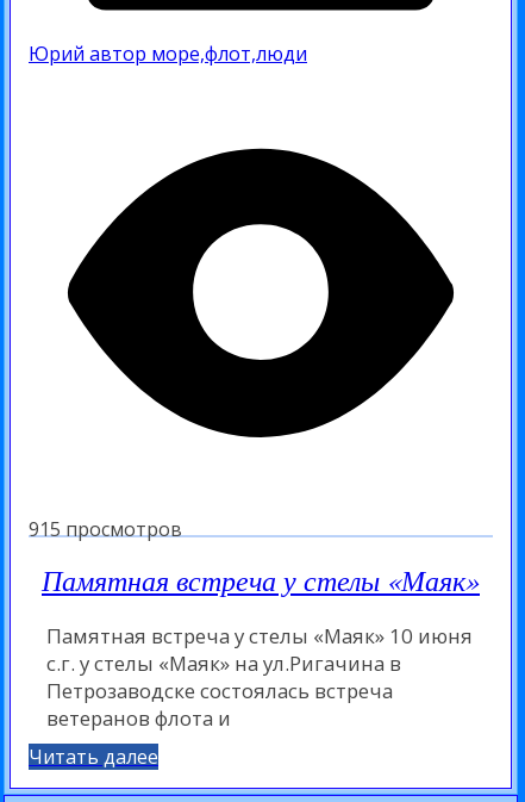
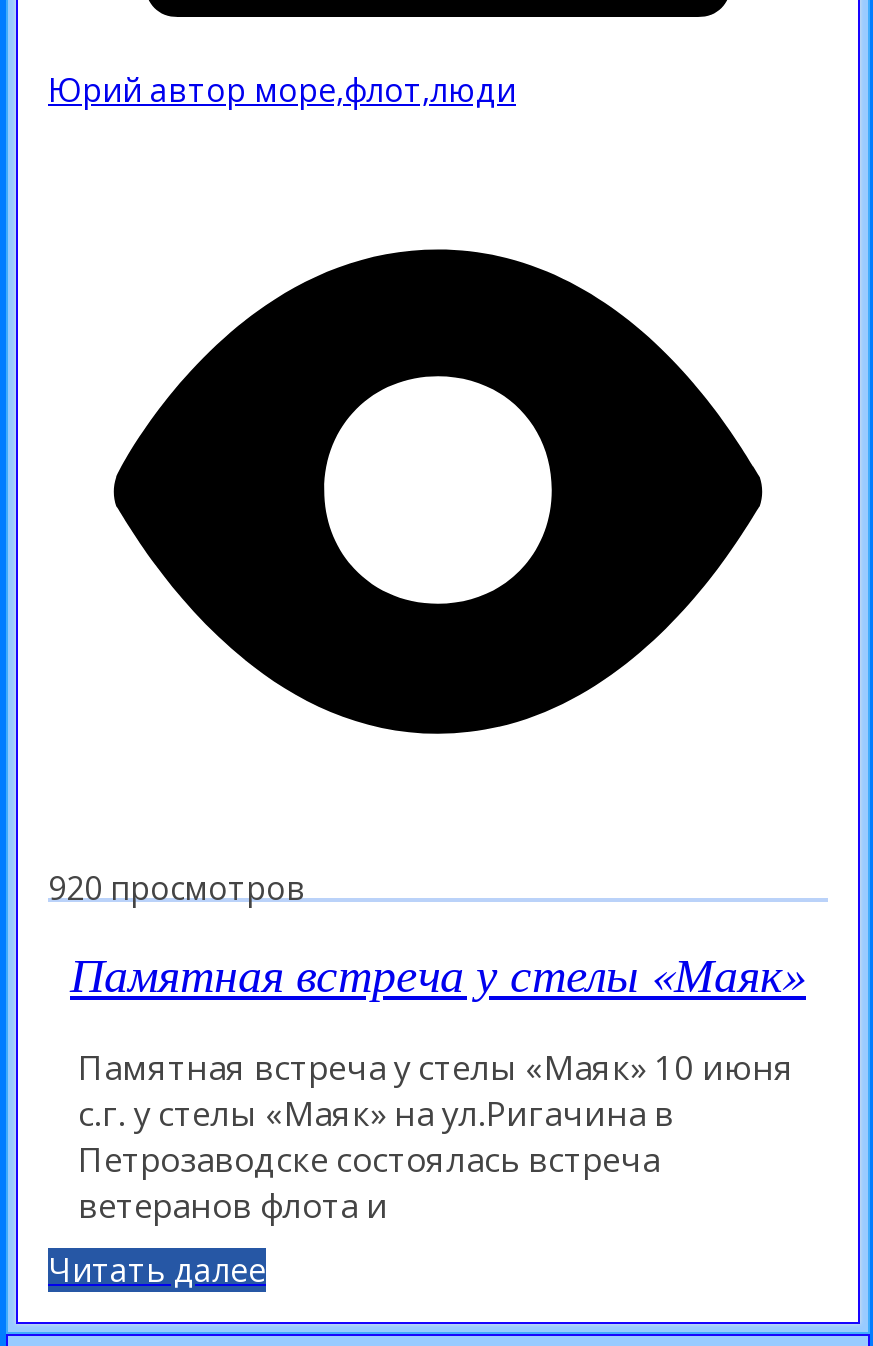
- 915 просмотров
+ 920 просмотров
